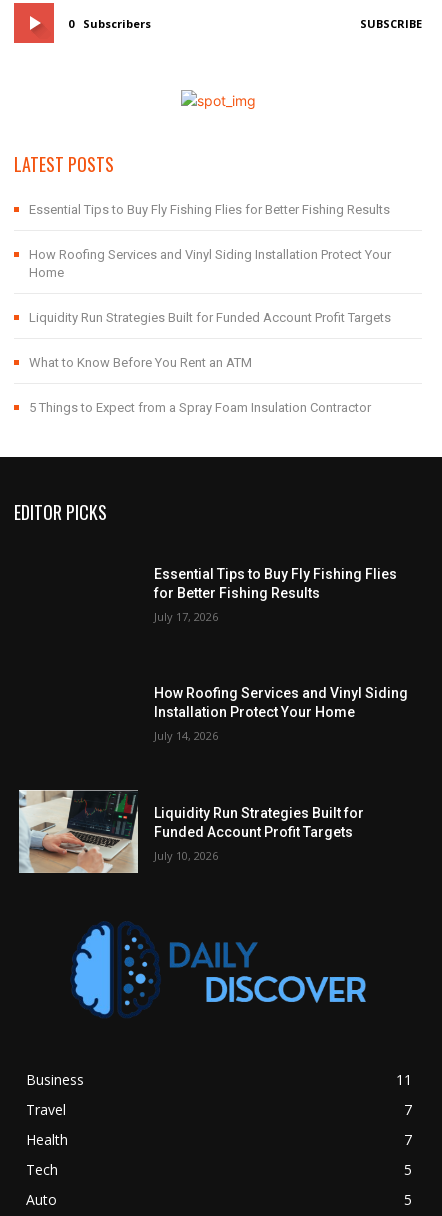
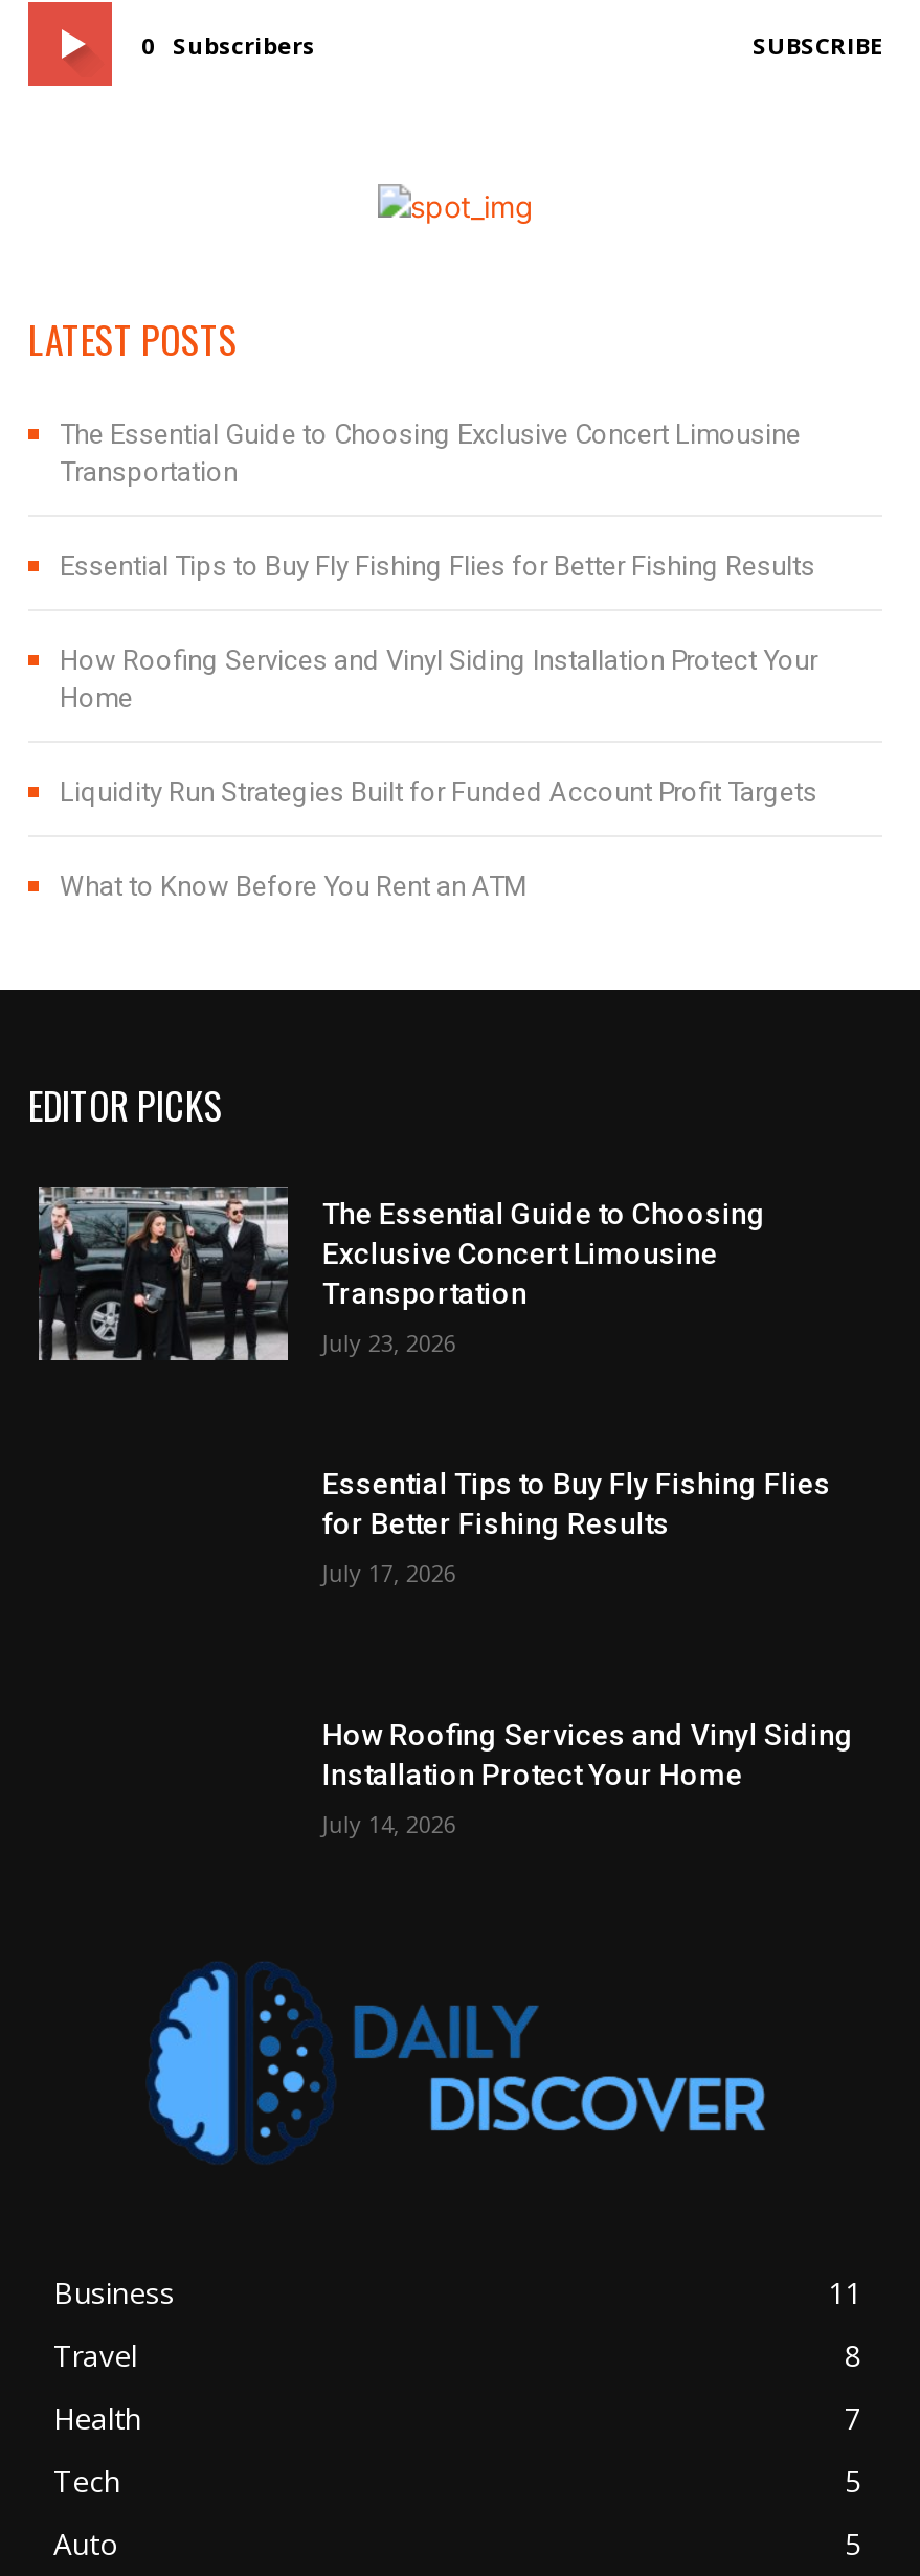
+ The Essential Guide to Choosing Exclusive Concert Limousine
+ Transportation

moved down: Essential Tips to Buy Fly Fishing Flies for Better Fishing Results | How Roofing Services and Vinyl Siding Installation Protect Your | Home | Liquidity Run Strategies Built for Funded Account Profit Targets | What to Know Before You Rent an ATM

- 5 Things to Expect from a Spray Foam Insulation Contractor

+ [image]
+ The Essential Guide to Choosing
+ Exclusive Concert Limousine
+ Transportation
+ July 23, 2026

moved down: Essential Tips to Buy Fly Fishing Flies | for Better Fishing Results | July 17, 2026 | How Roofing Services and Vinyl Siding | Installation Protect Your Home | July 14, 2026

- [image]
- Liquidity Run Strategies Built for
- Funded Account Profit Targets
- July 10, 2026

- 7
+ 8
